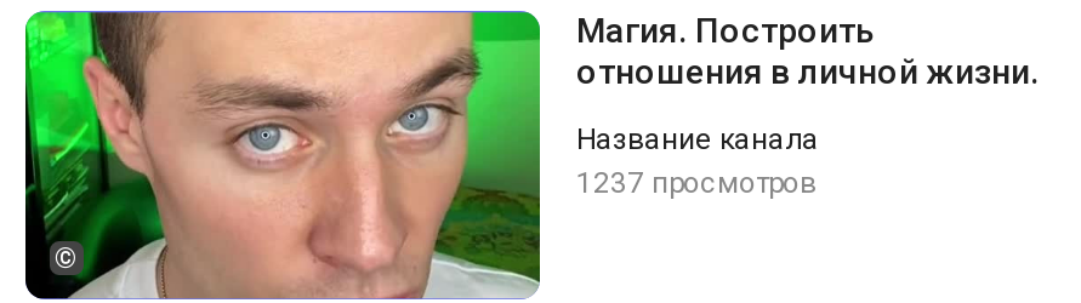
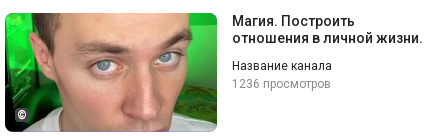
- 1237 просмотров
+ 1236 просмотров
